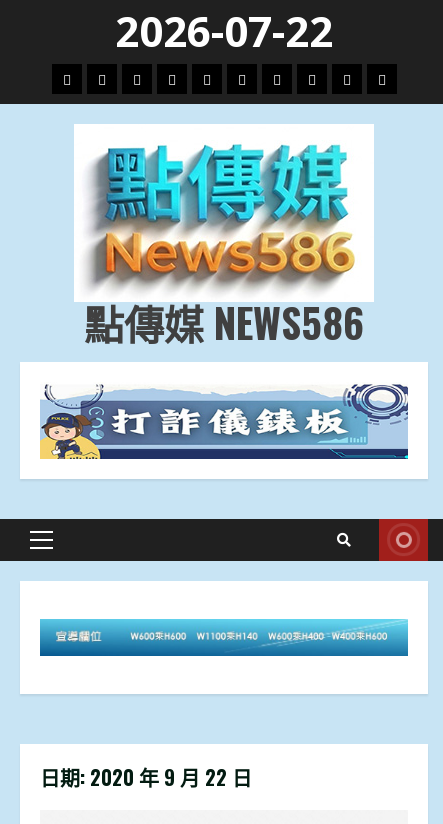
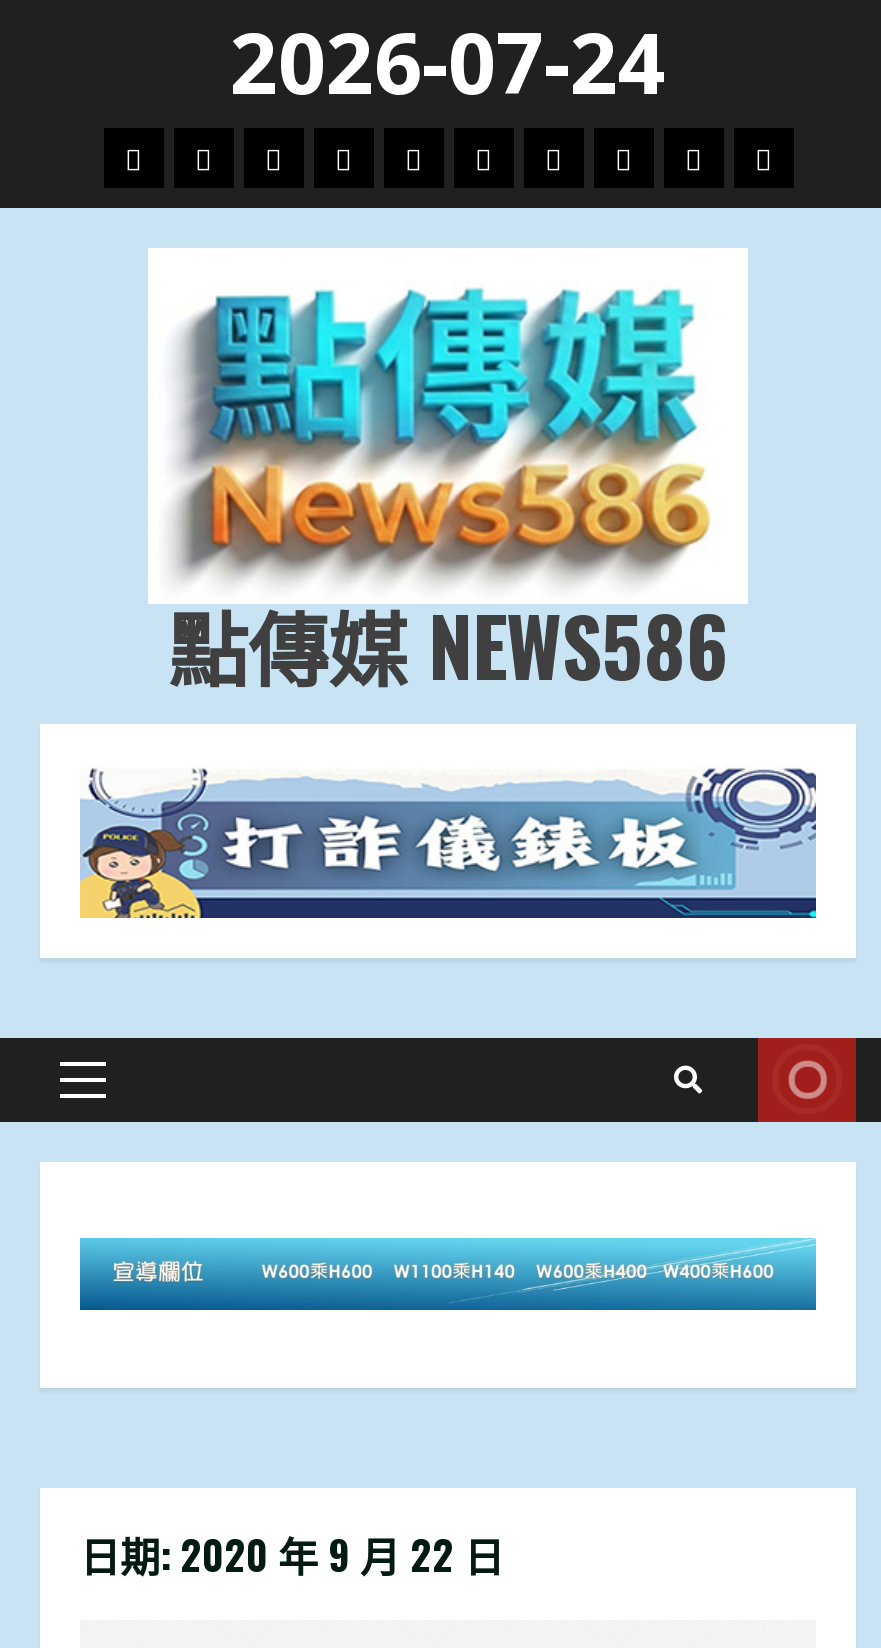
- 2026-07-22
+ 2026-07-24
